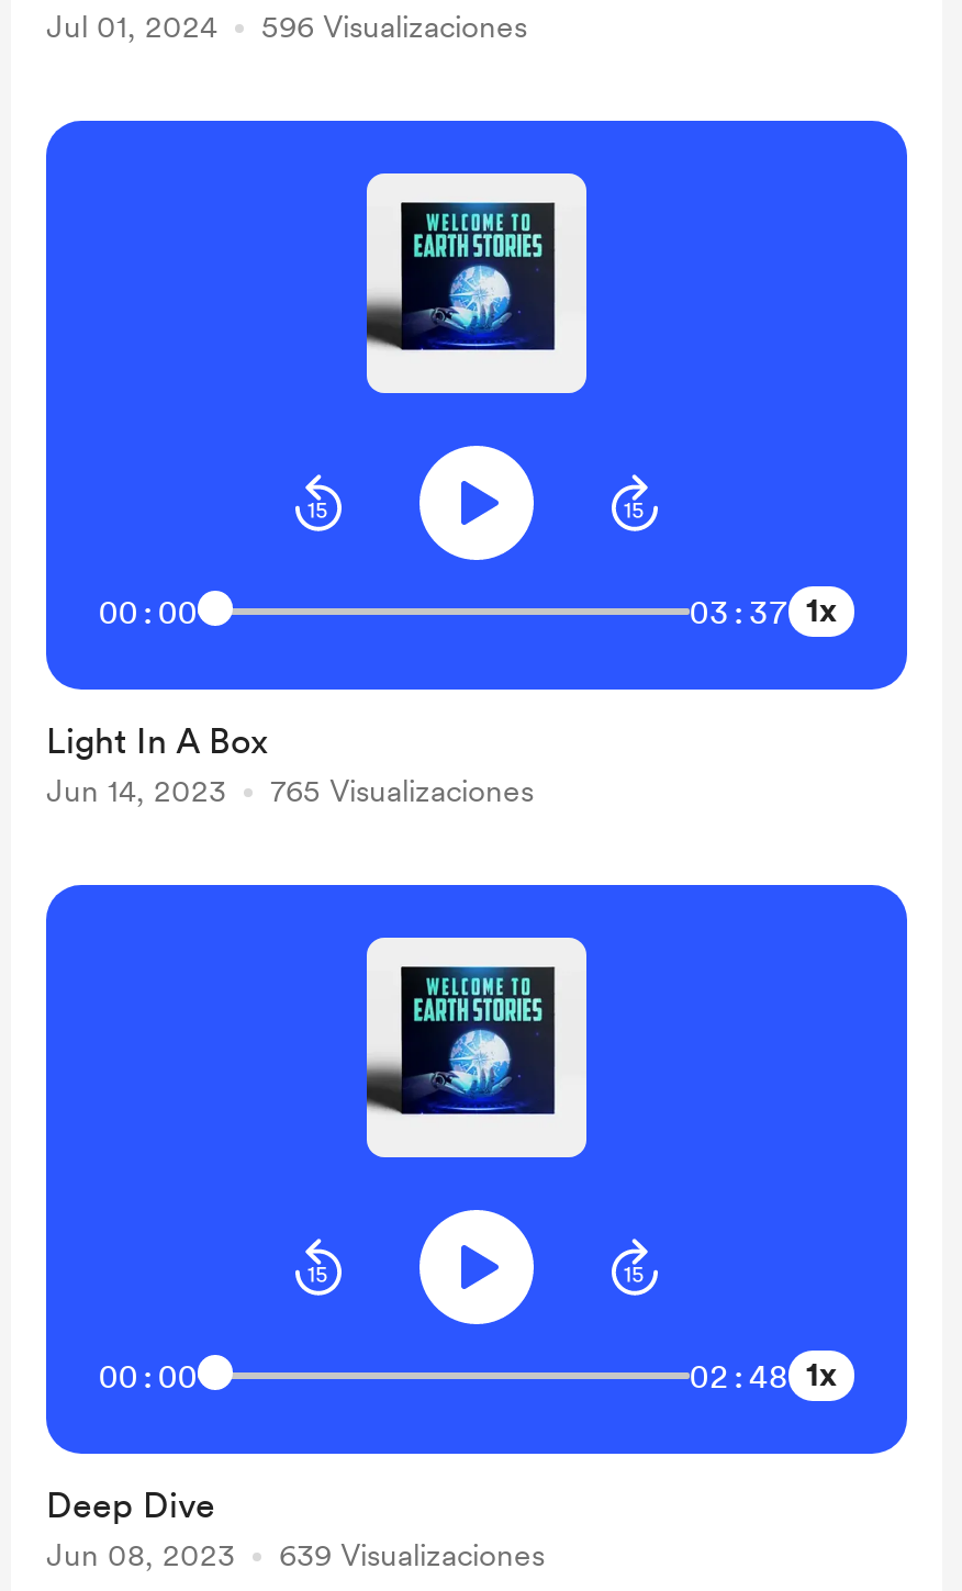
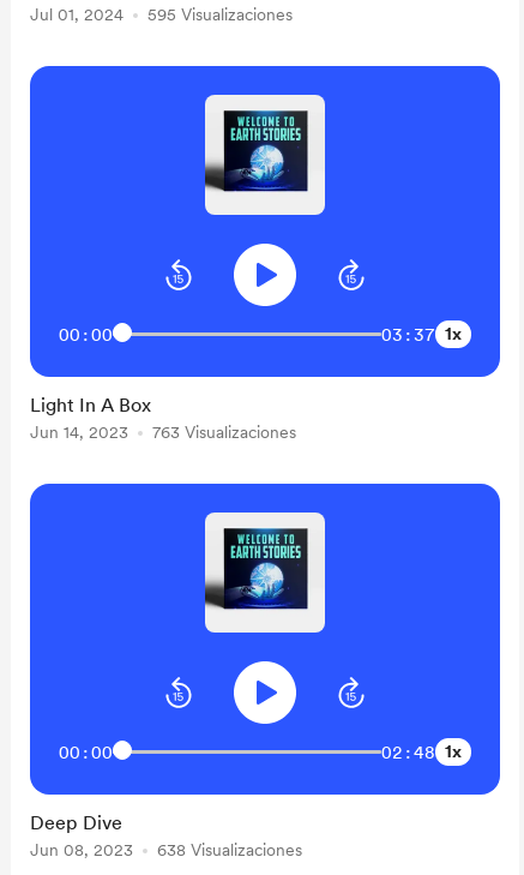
- 596 Visualizaciones
+ 595 Visualizaciones

- 765 Visualizaciones
+ 763 Visualizaciones

- 639 Visualizaciones
+ 638 Visualizaciones
